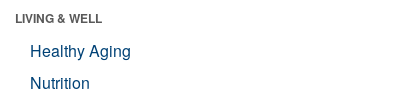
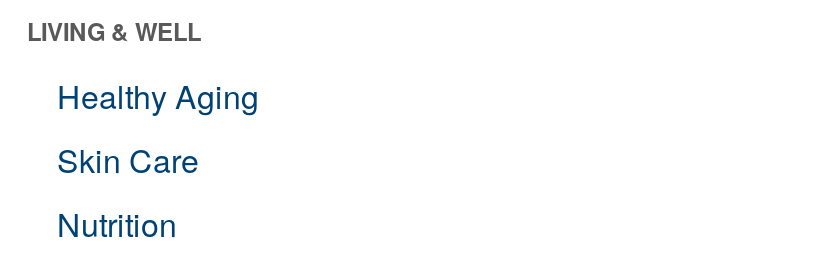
+ Skin Care
